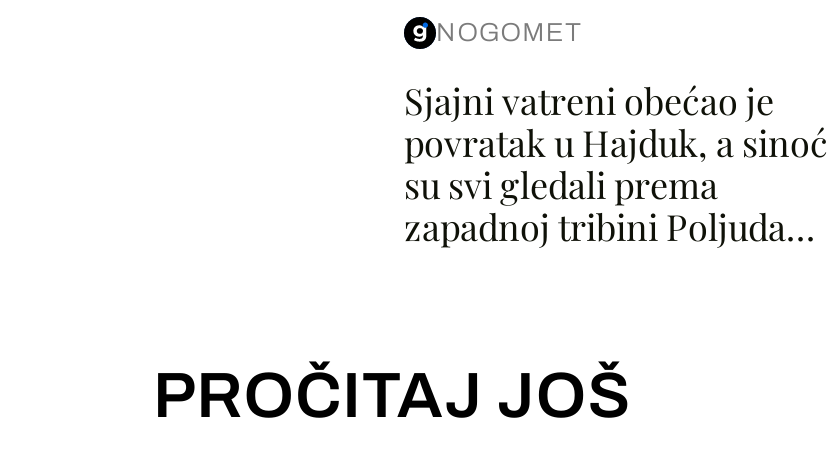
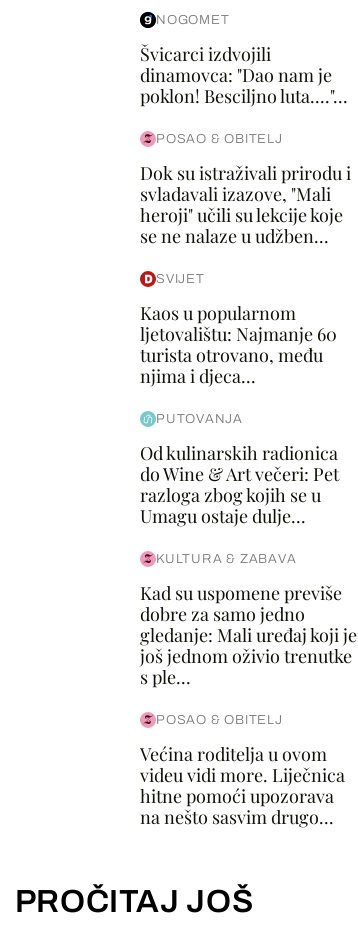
- Sjajni vatreni obećao je
- povratak u Hajduk, a sinoć
- su svi gledali prema
- zapadnoj tribini Poljuda...
+ Švicarci izdvojili
+ dinamovca: "Dao nam je
+ poklon! Besciljno luta...."...
+ POSAO & OBITELJ
+ Dok su istraživali prirodu i
+ svladavali izazove, "Mali
+ heroji" učili su lekcije koje
+ se ne nalaze u udžben...
+ SVIJET
+ Kaos u popularnom
+ ljetovalištu: Najmanje 60
+ turista otrovano, među
+ njima i djeca...
+ PUTOVANJA
+ Od kulinarskih radionica
+ do Wine & Art večeri: Pet
+ razloga zbog kojih se u
+ Umagu ostaje dulje...
+ KULTURA & ZABAVA
+ Kad su uspomene previše
+ dobre za samo jedno
+ gledanje: Mali uređaj koji je
+ još jednom oživio trenutke
+ s ple...
+ POSAO & OBITELJ
+ Većina roditelja u ovom
+ videu vidi more. Liječnica
+ hitne pomoći upozorava
+ na nešto sasvim drugo...
